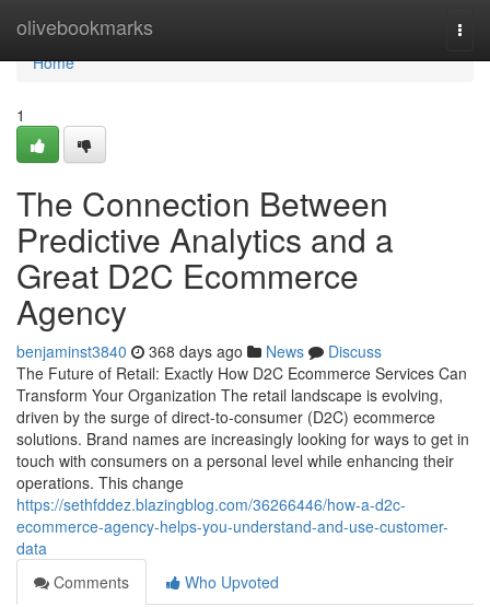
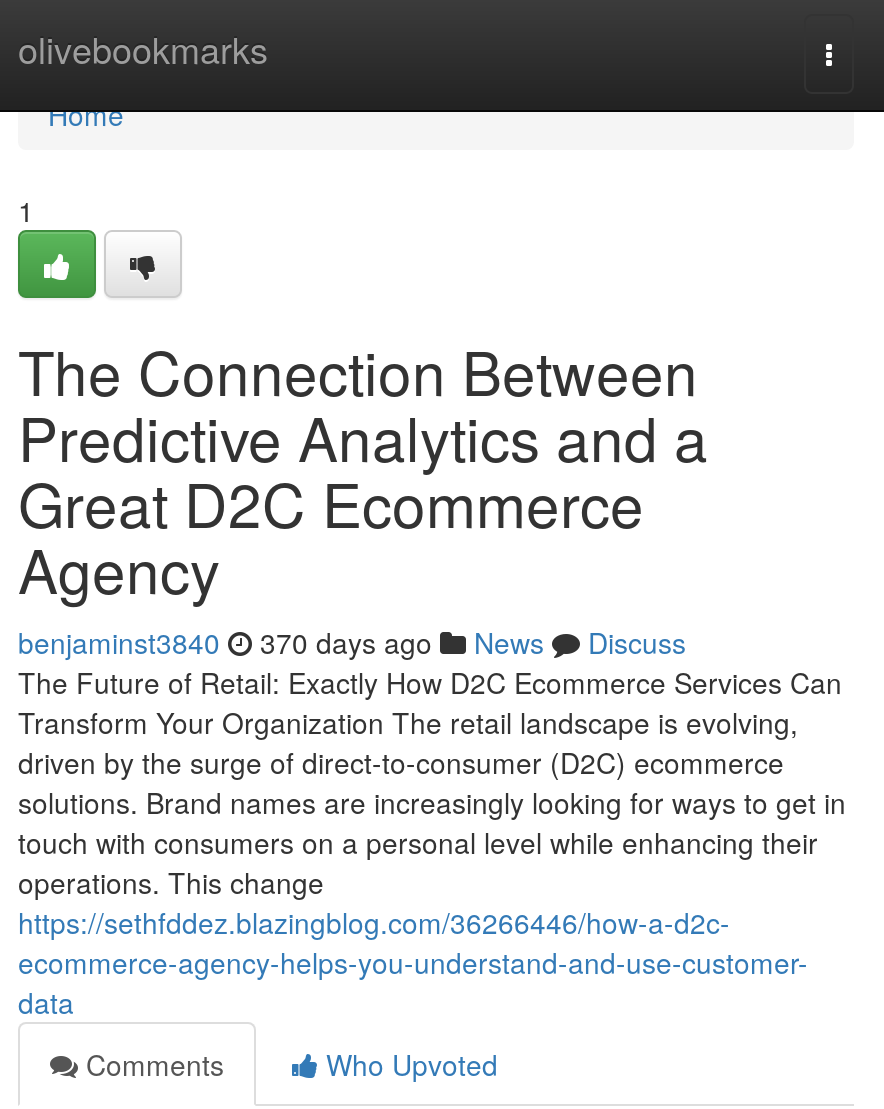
- benjaminst3840 368 days ago News Discuss
+ benjaminst3840 370 days ago News Discuss
